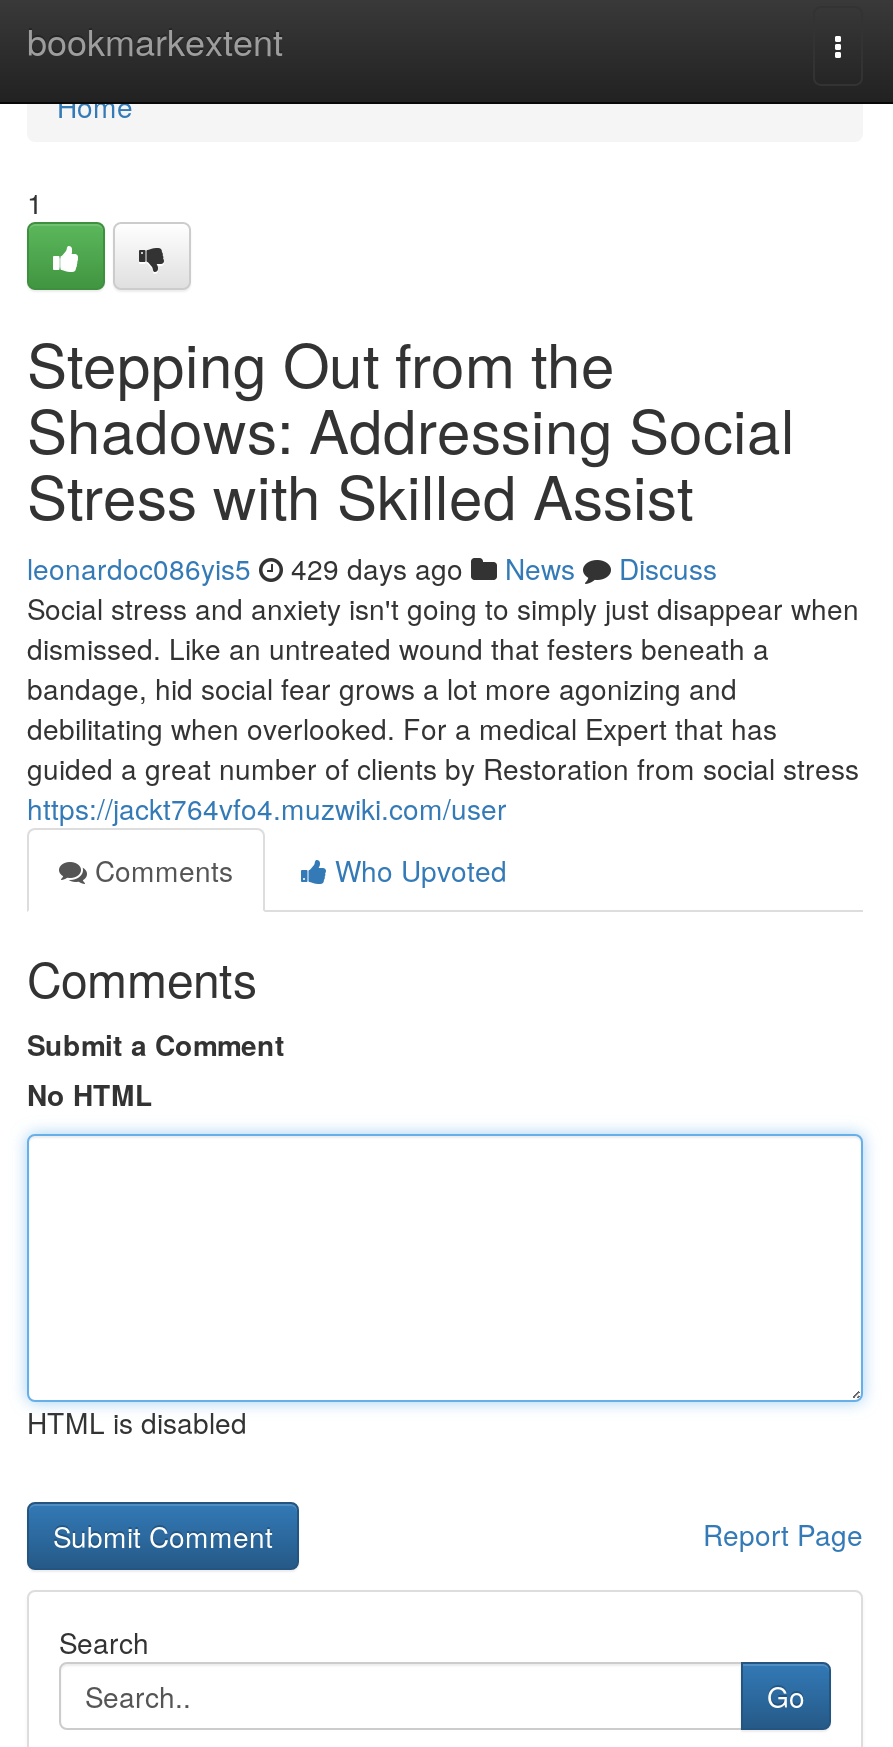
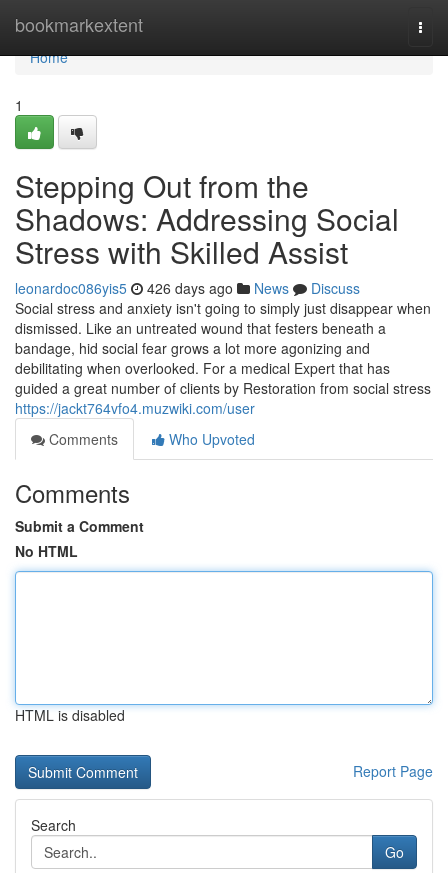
- leonardoc086yis5 429 days ago News Discuss
+ leonardoc086yis5 426 days ago News Discuss
